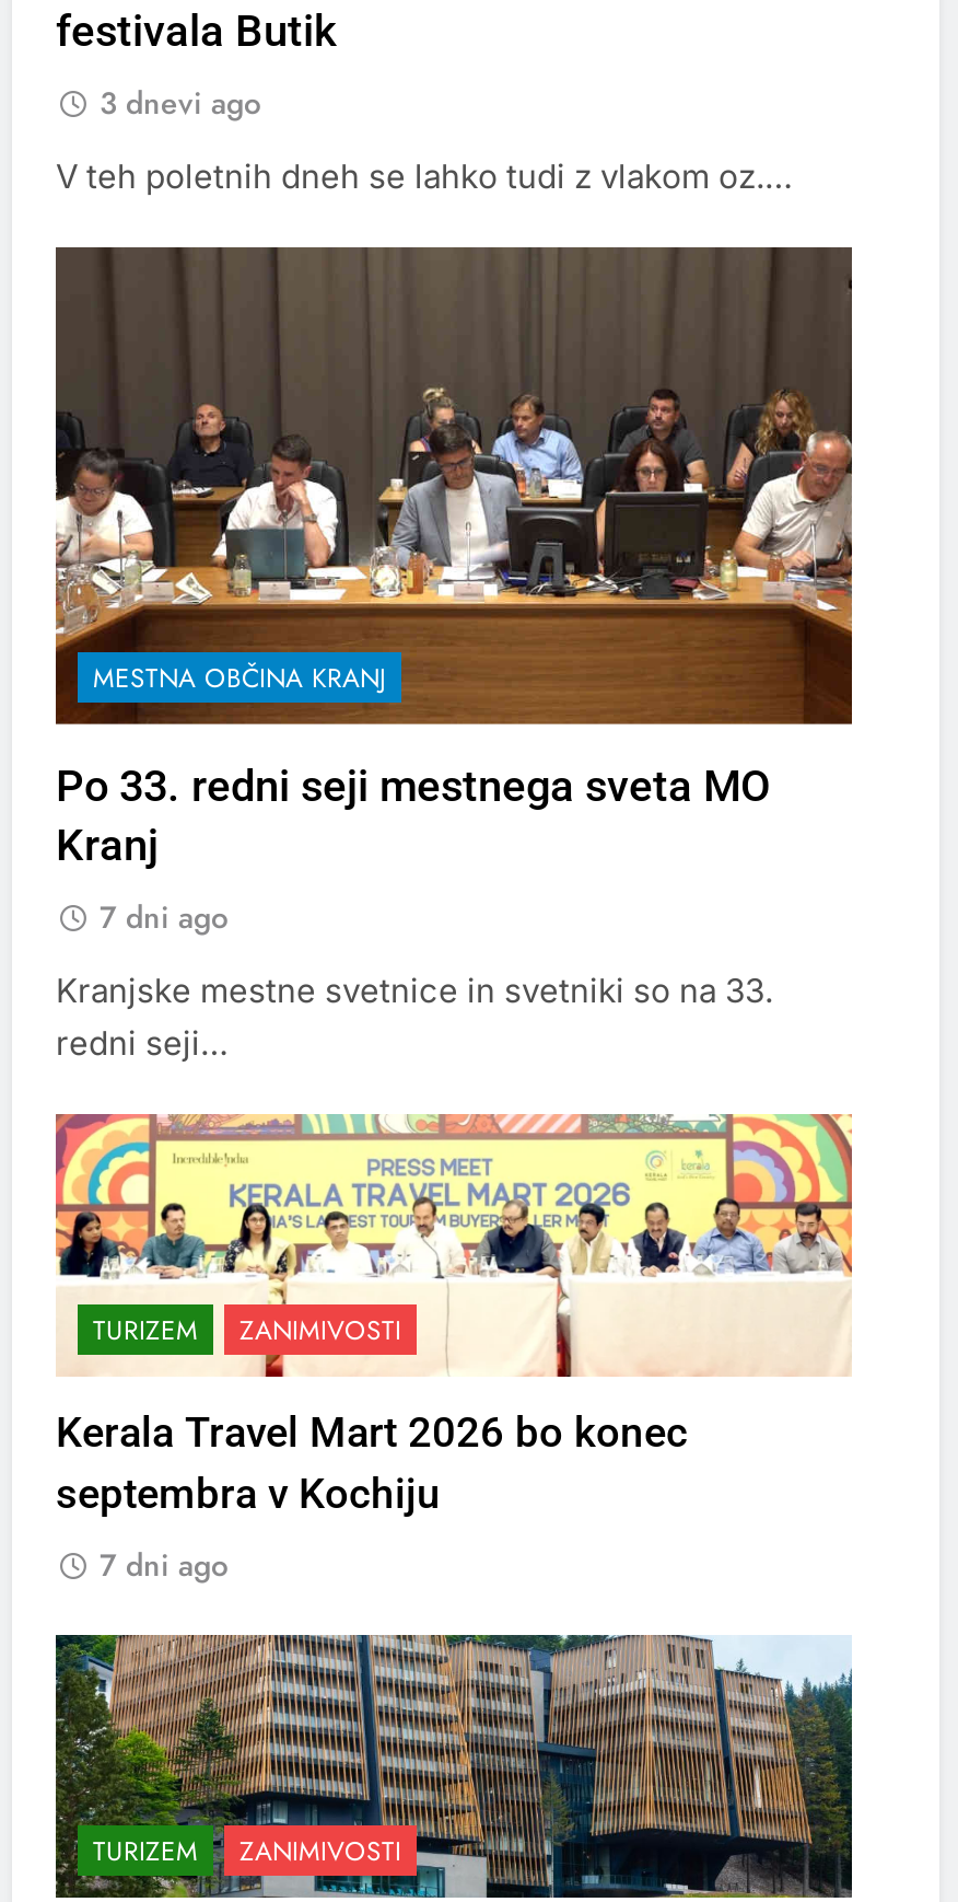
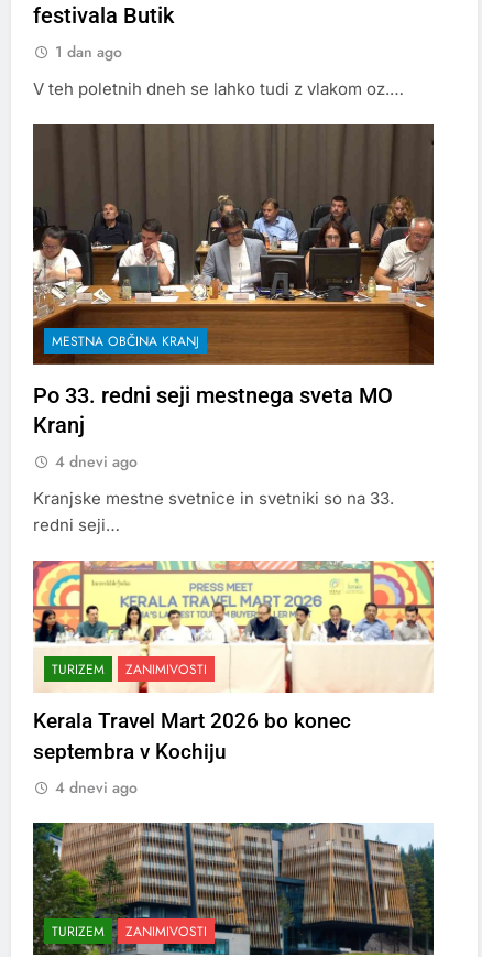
- 3 dnevi ago
+ 1 dan ago

- 7 dni ago
+ 4 dnevi ago

- 7 dni ago
+ 4 dnevi ago
